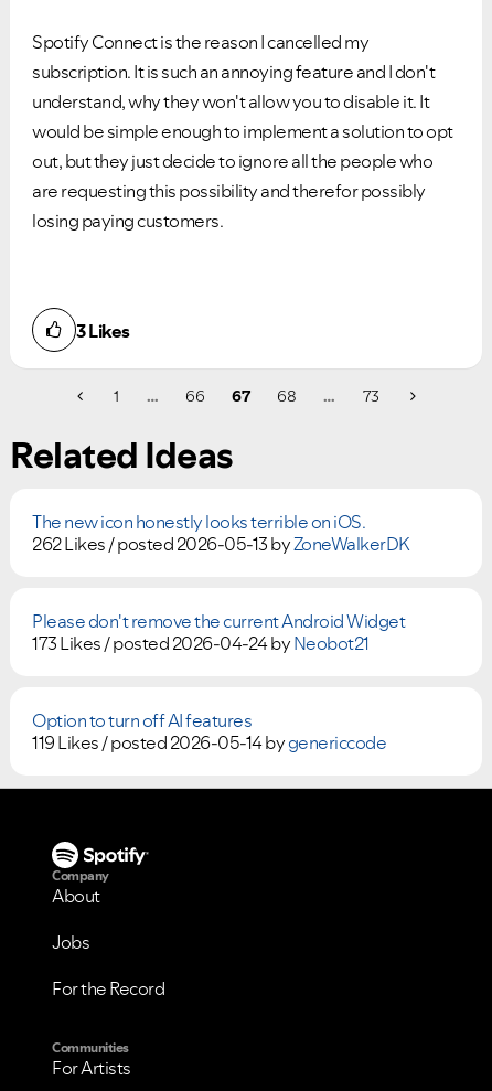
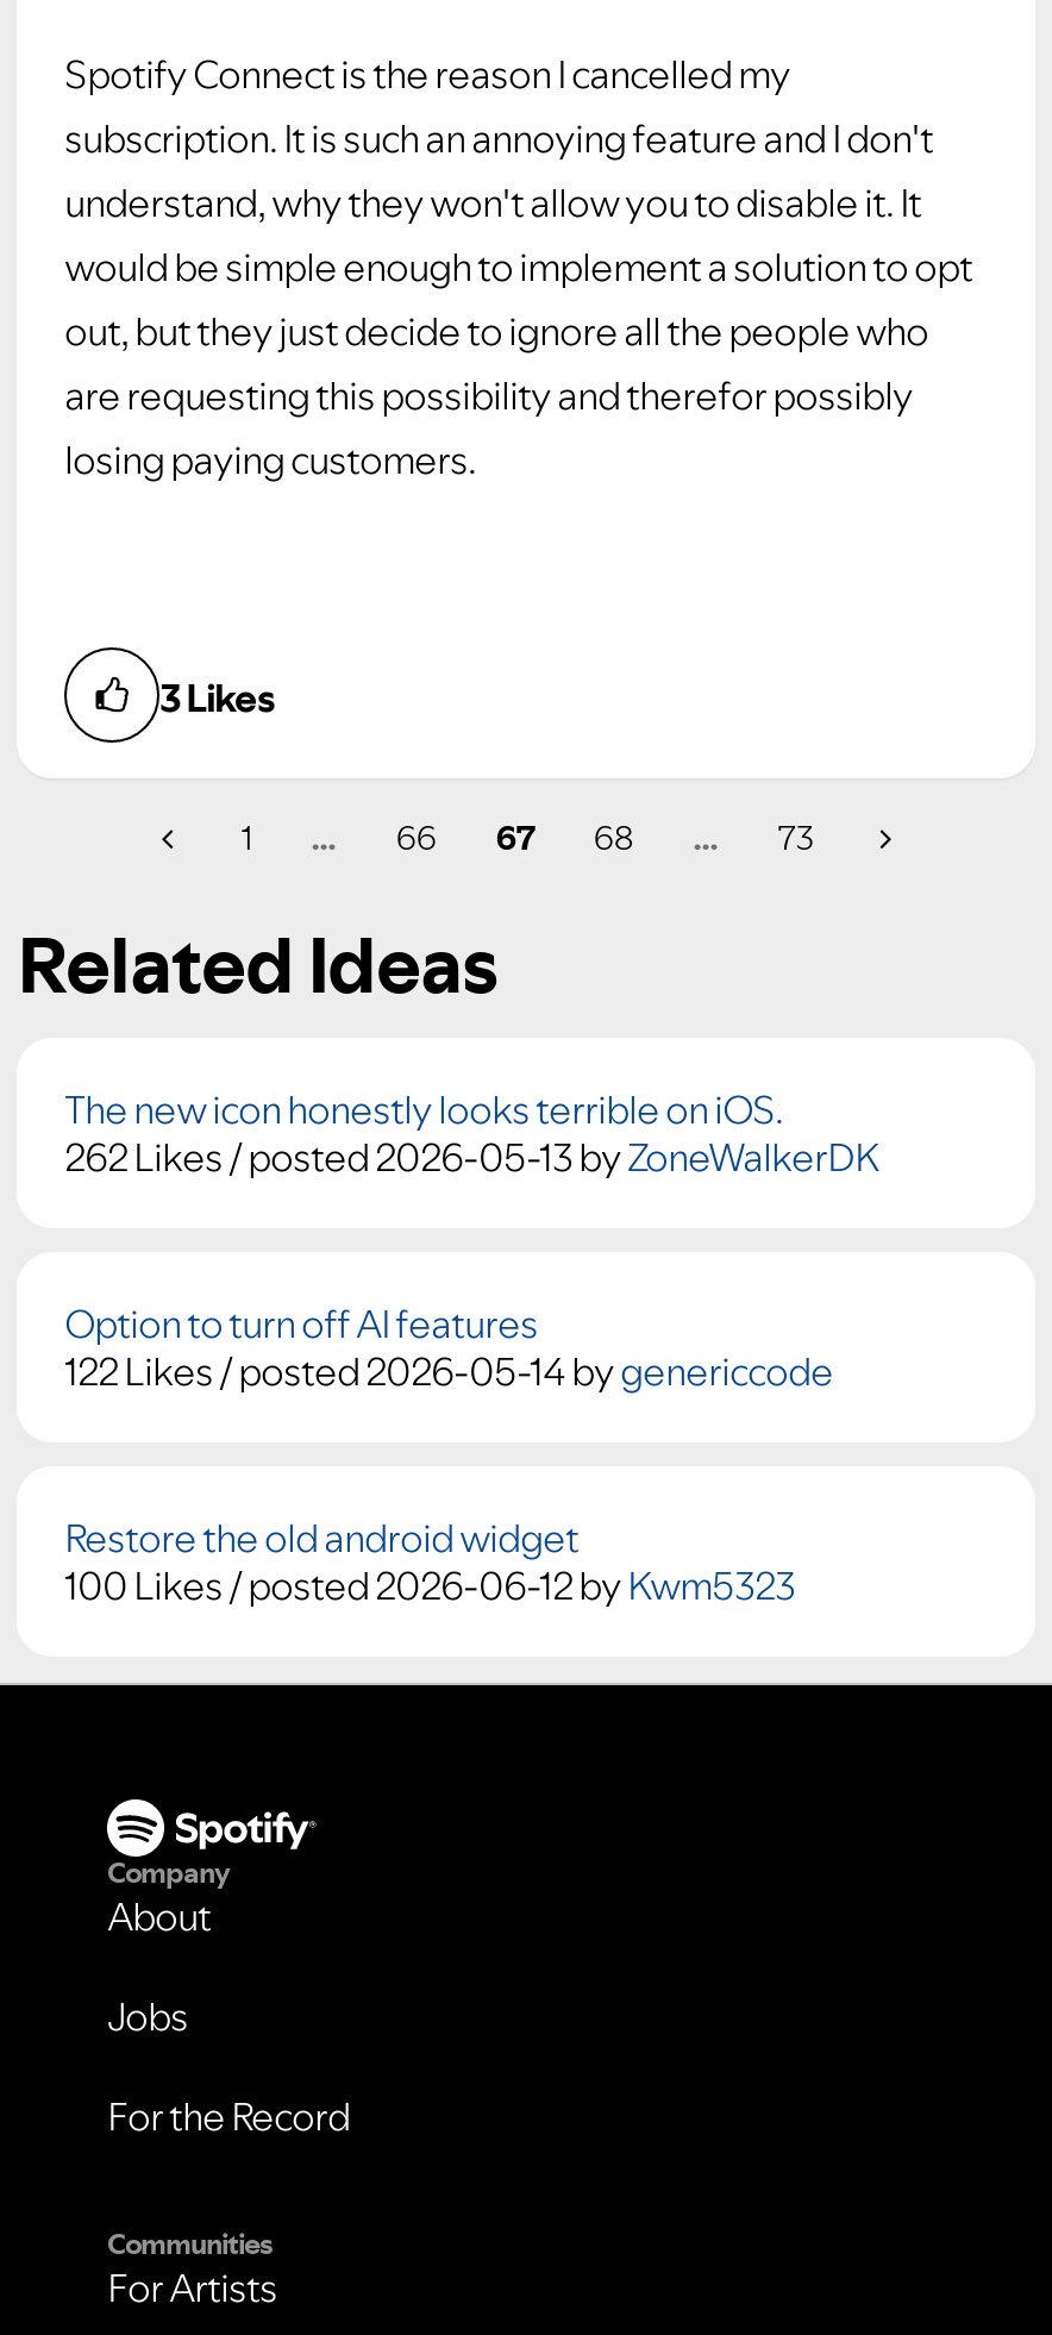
- Please don't remove the current Android Widget
- 173 Likes /posted 2026-04-24 by Neobot21

moved up: Option to turn off AI features

- 119 Likes /posted 2026-05-14 by genericcode
+ 122 Likes /posted 2026-05-14 by genericcode
+ Restore the old android widget
+ 100 Likes /posted 2026-06-12 by Kwm5323
